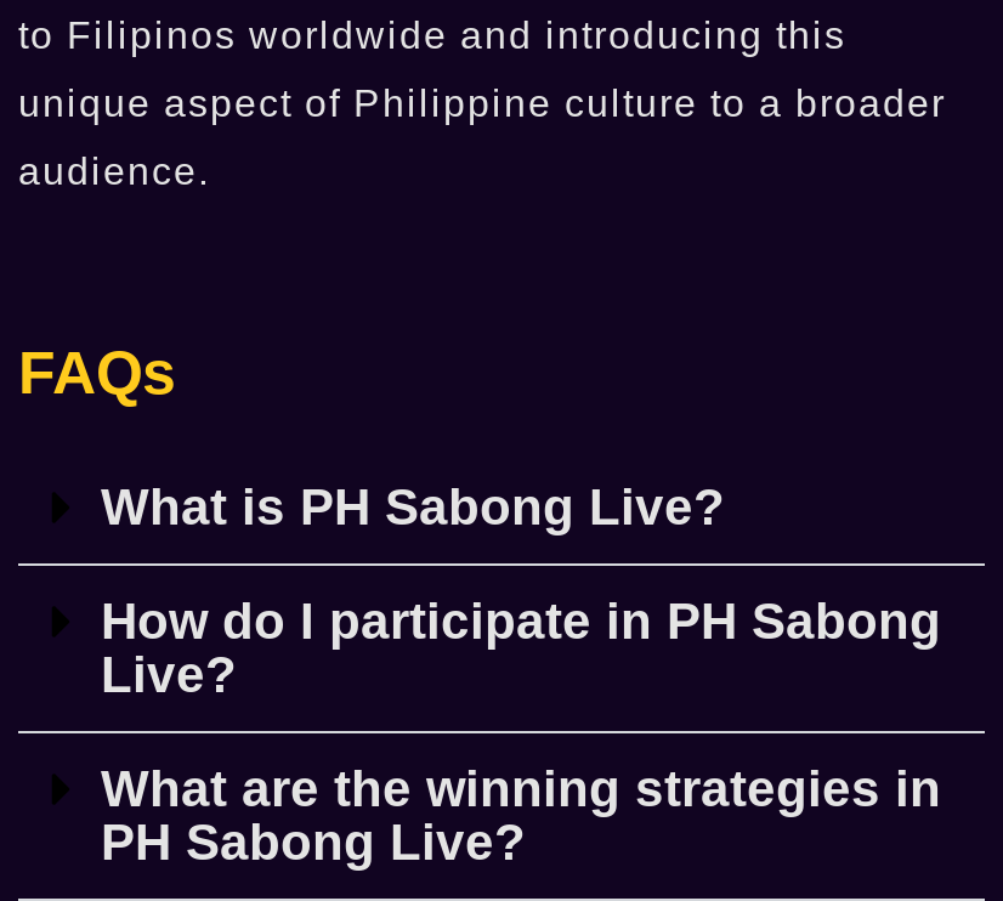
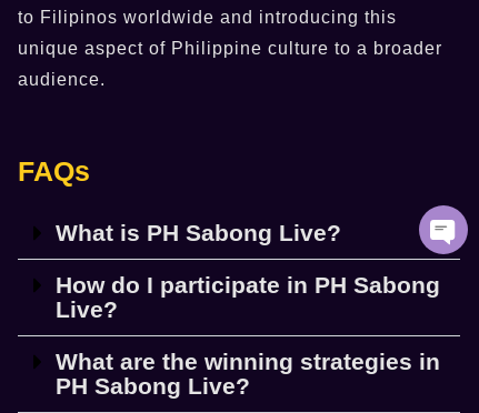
+ [image]
